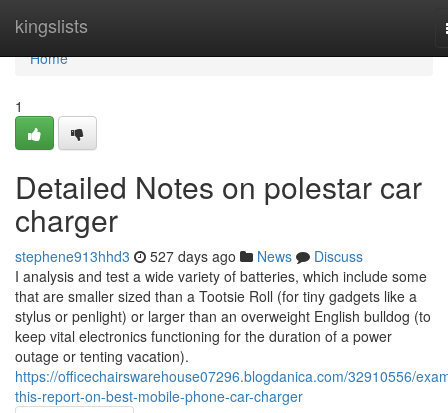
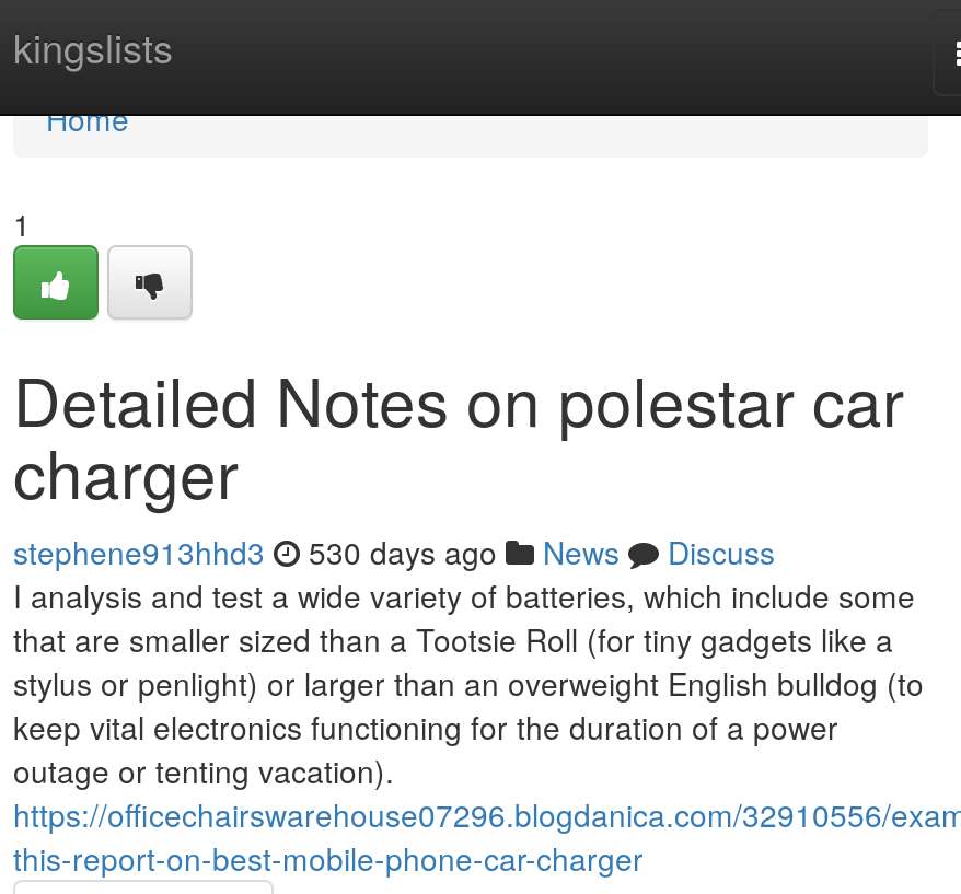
- stephene913hhd3 527 days ago News Discuss
+ stephene913hhd3 530 days ago News Discuss
